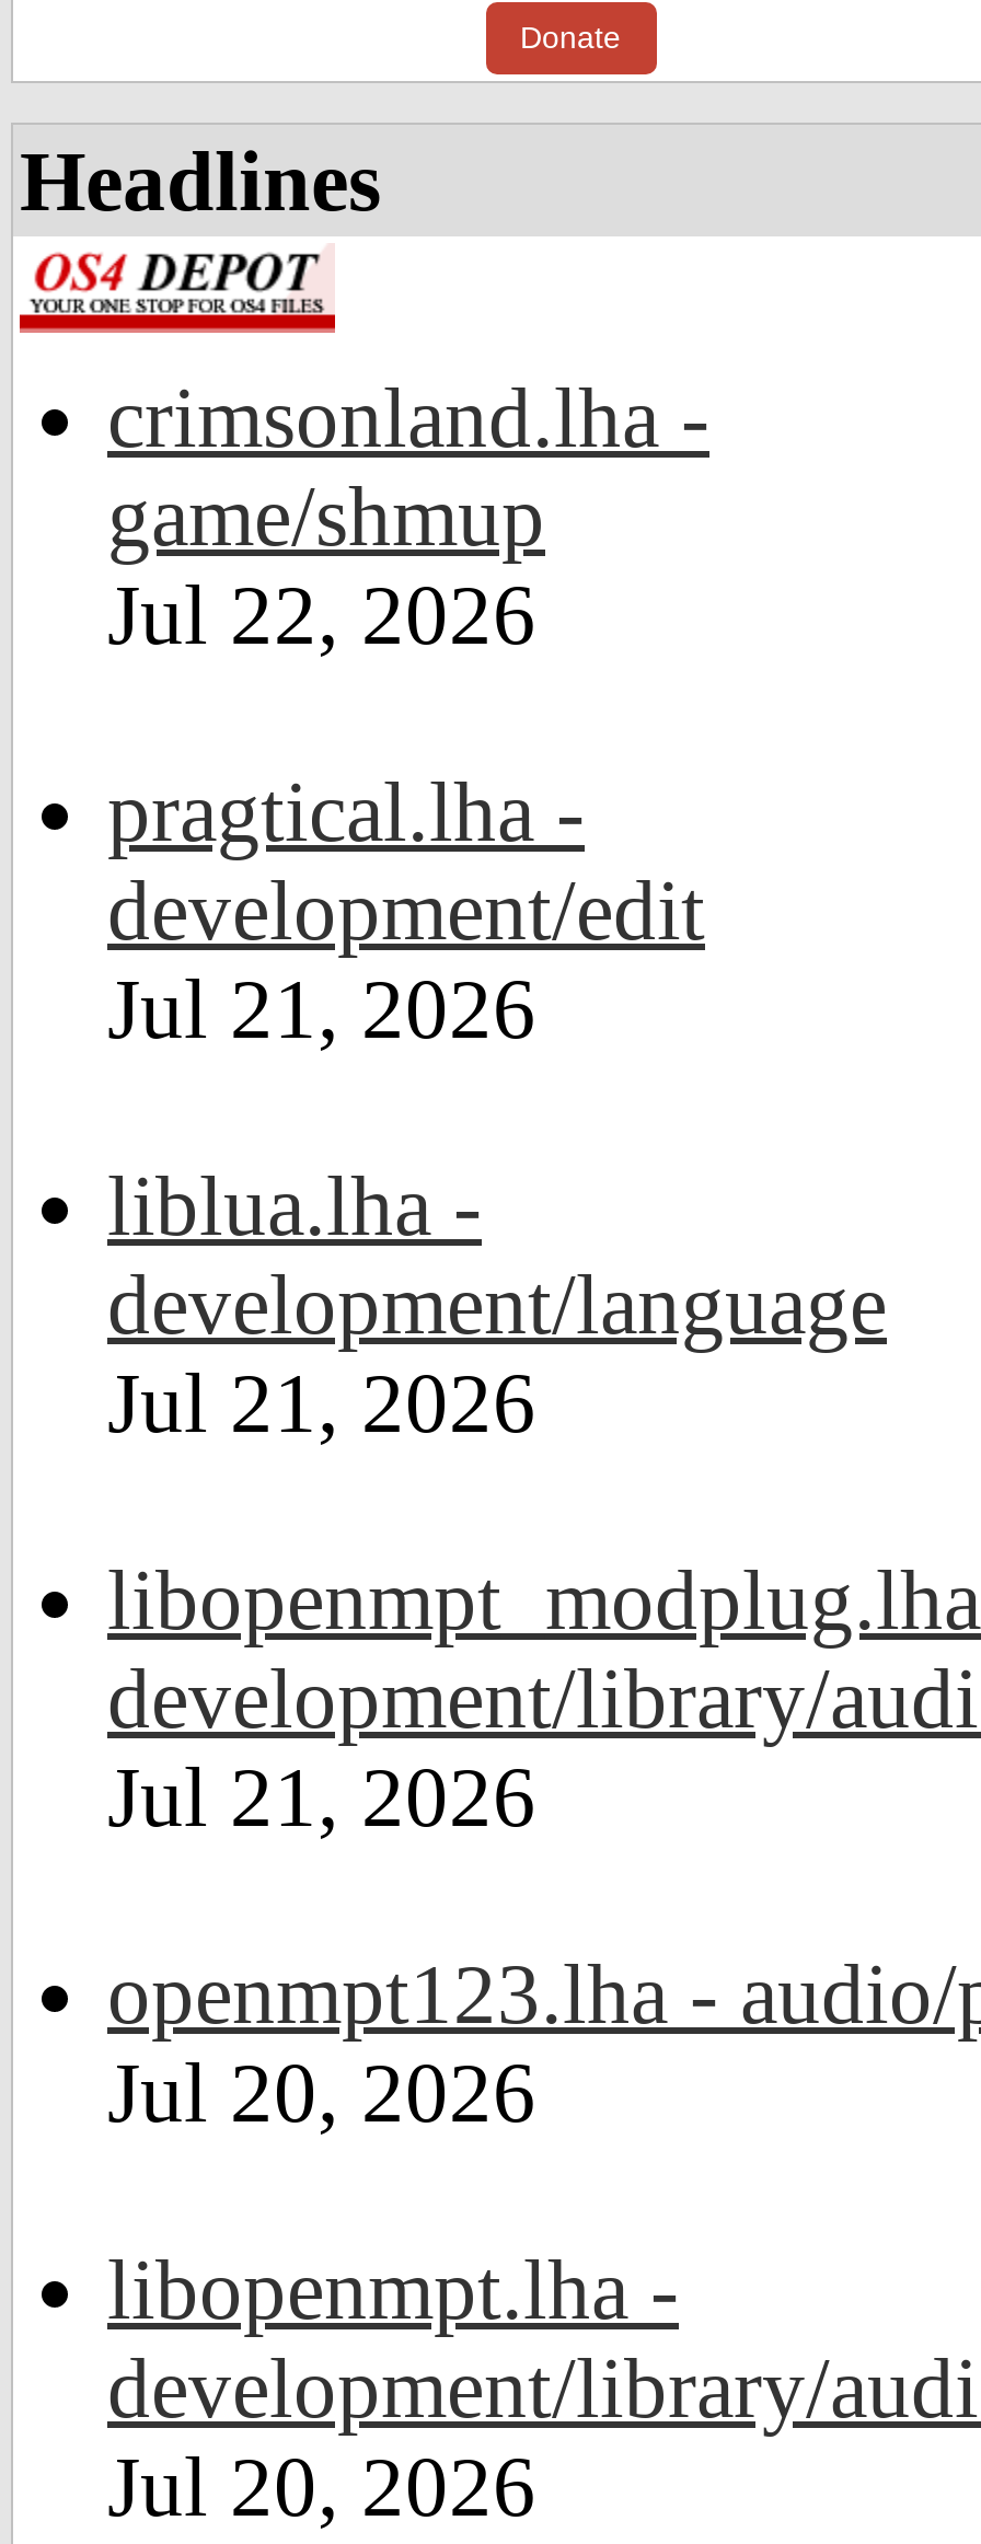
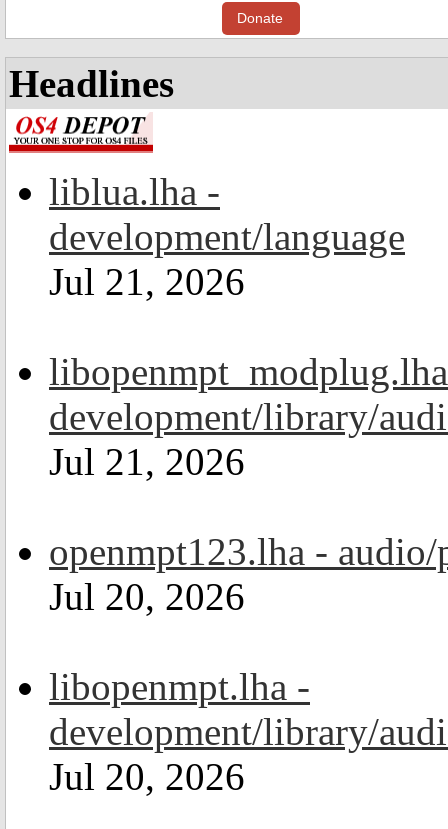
- crimsonland.lha -
- game/shmup
- Jul 22, 2026
- pragtical.lha -
- development/edit
- Jul 21, 2026
